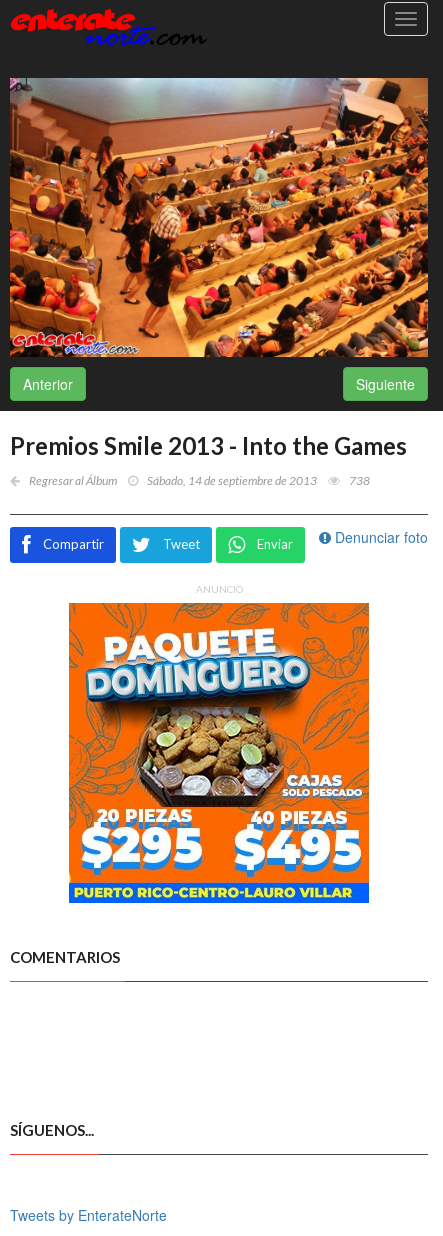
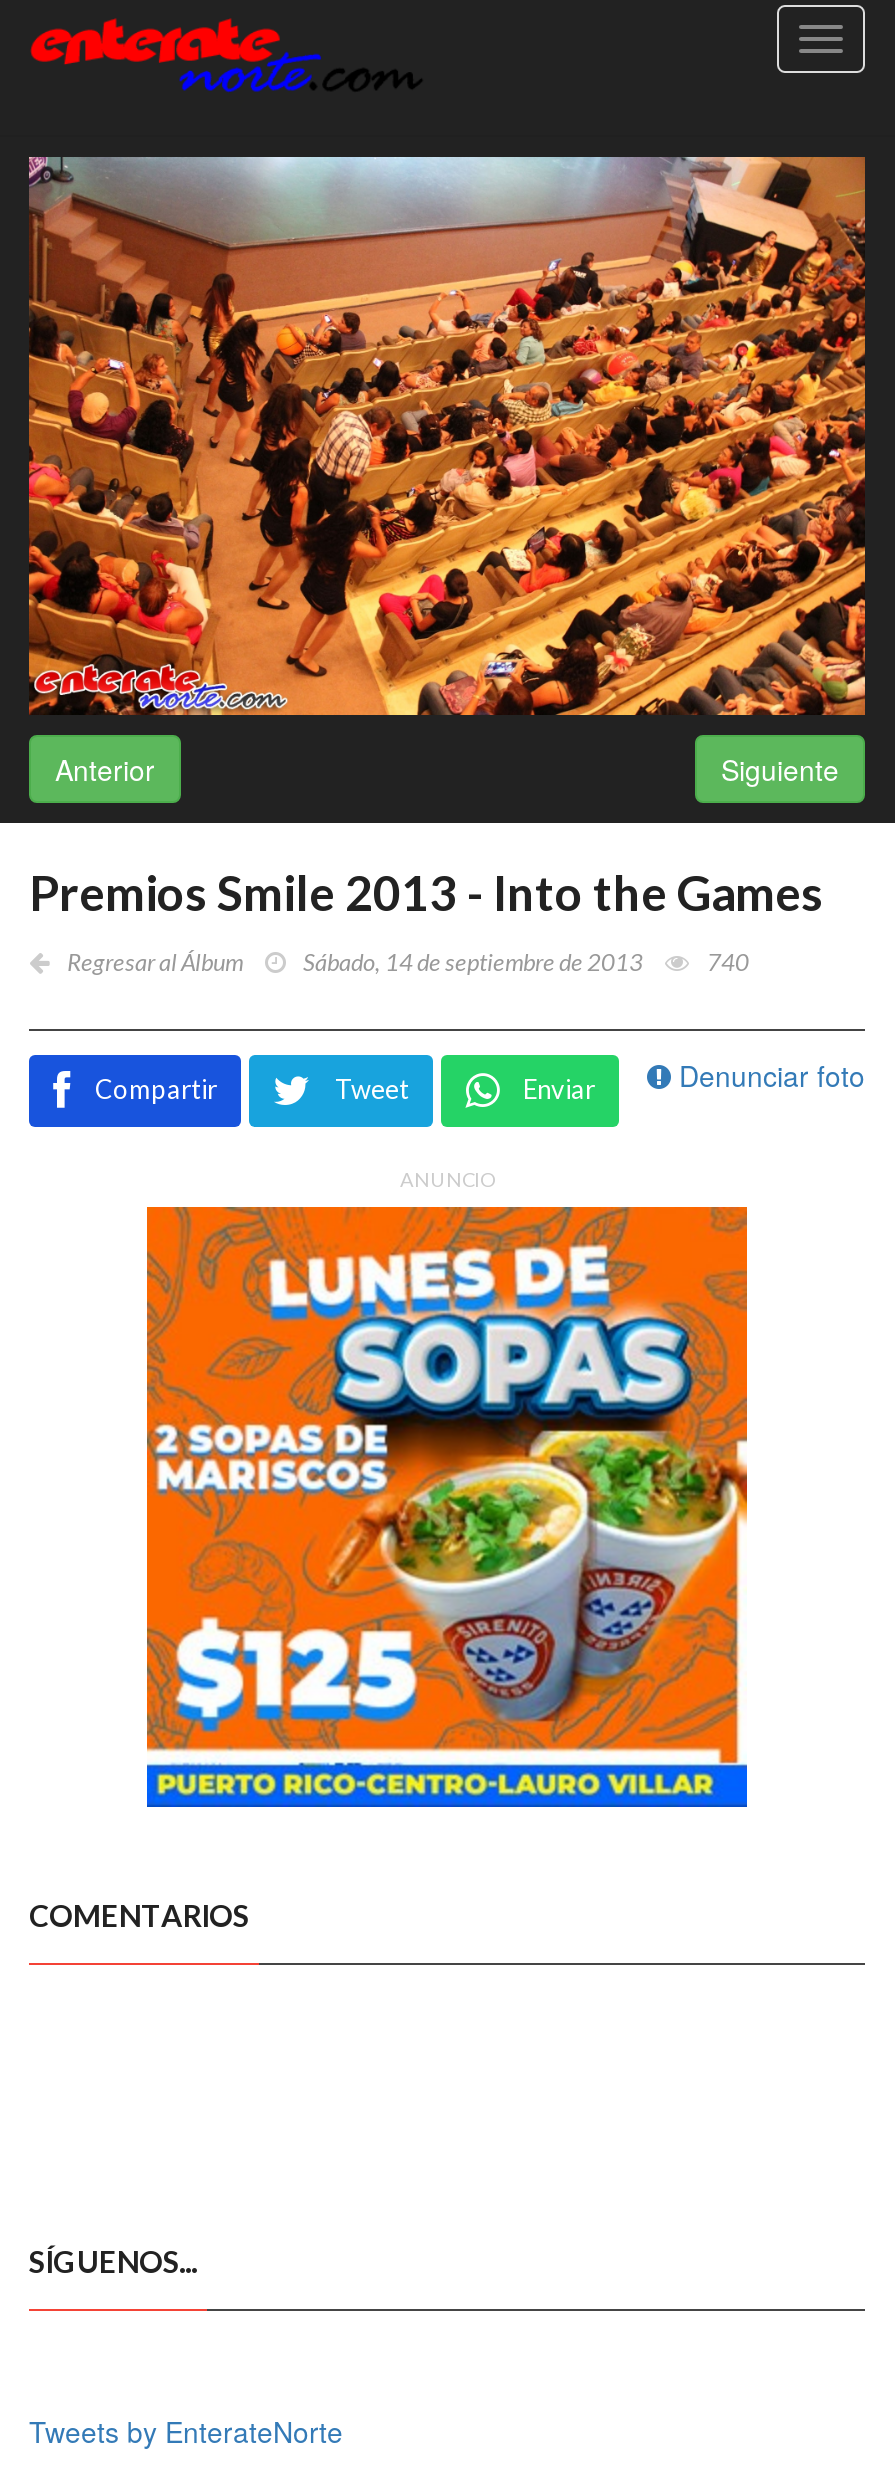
- 738
+ 740

- [image]
+ [image]
